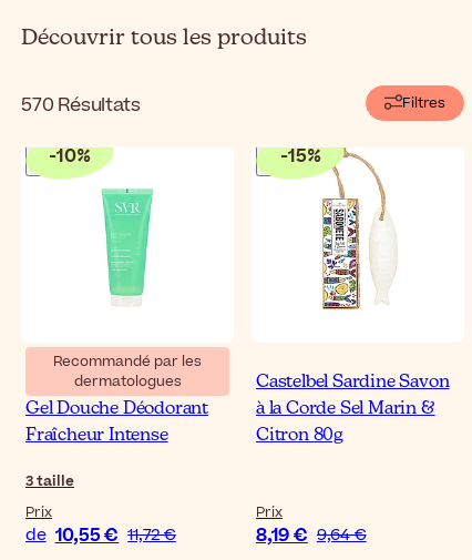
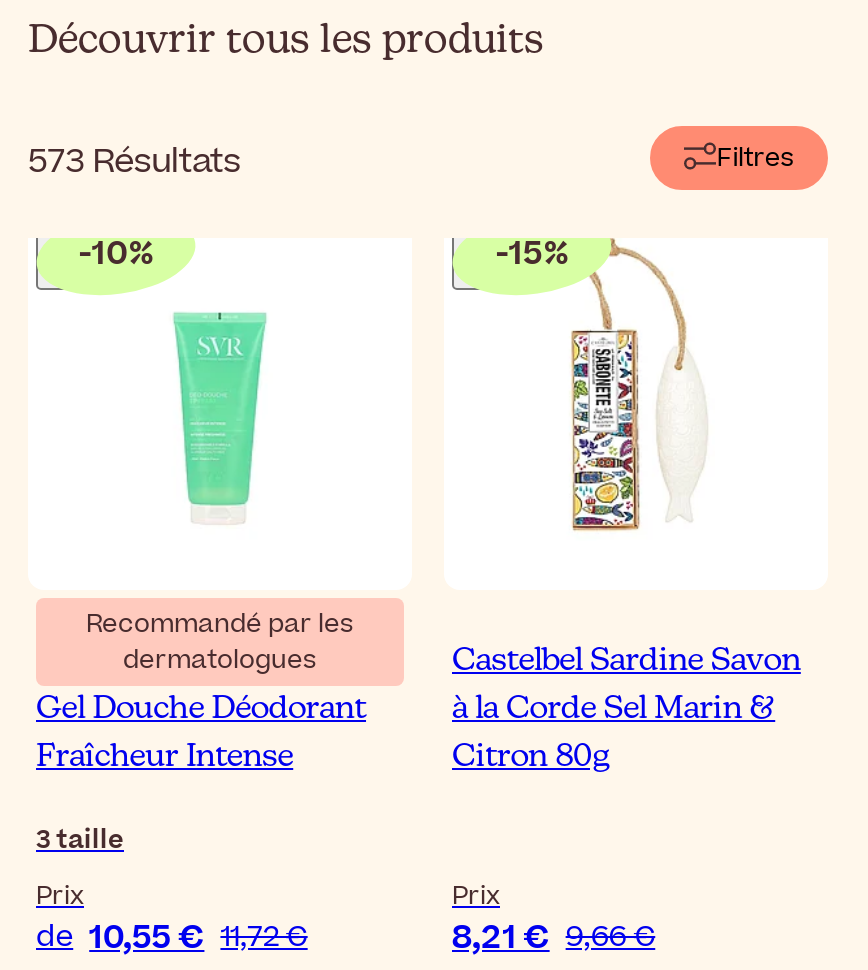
- 570 Résultats
+ 573 Résultats

- 8,19 € 9,64 €
+ 8,21 € 9,66 €
